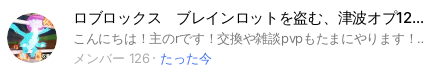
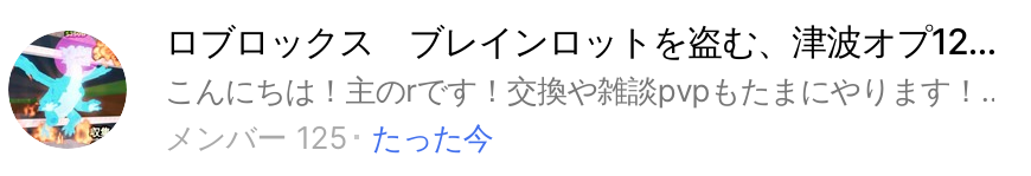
- メンバー 126 たった今
+ メンバー 125 たった今
